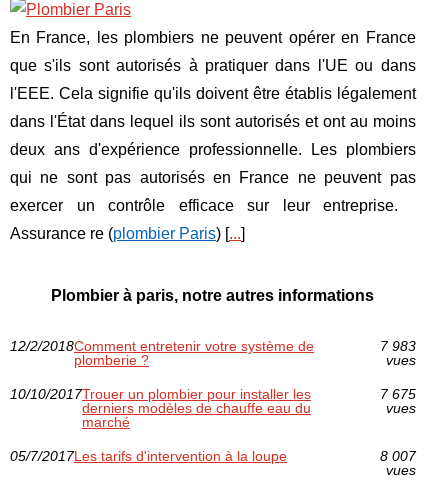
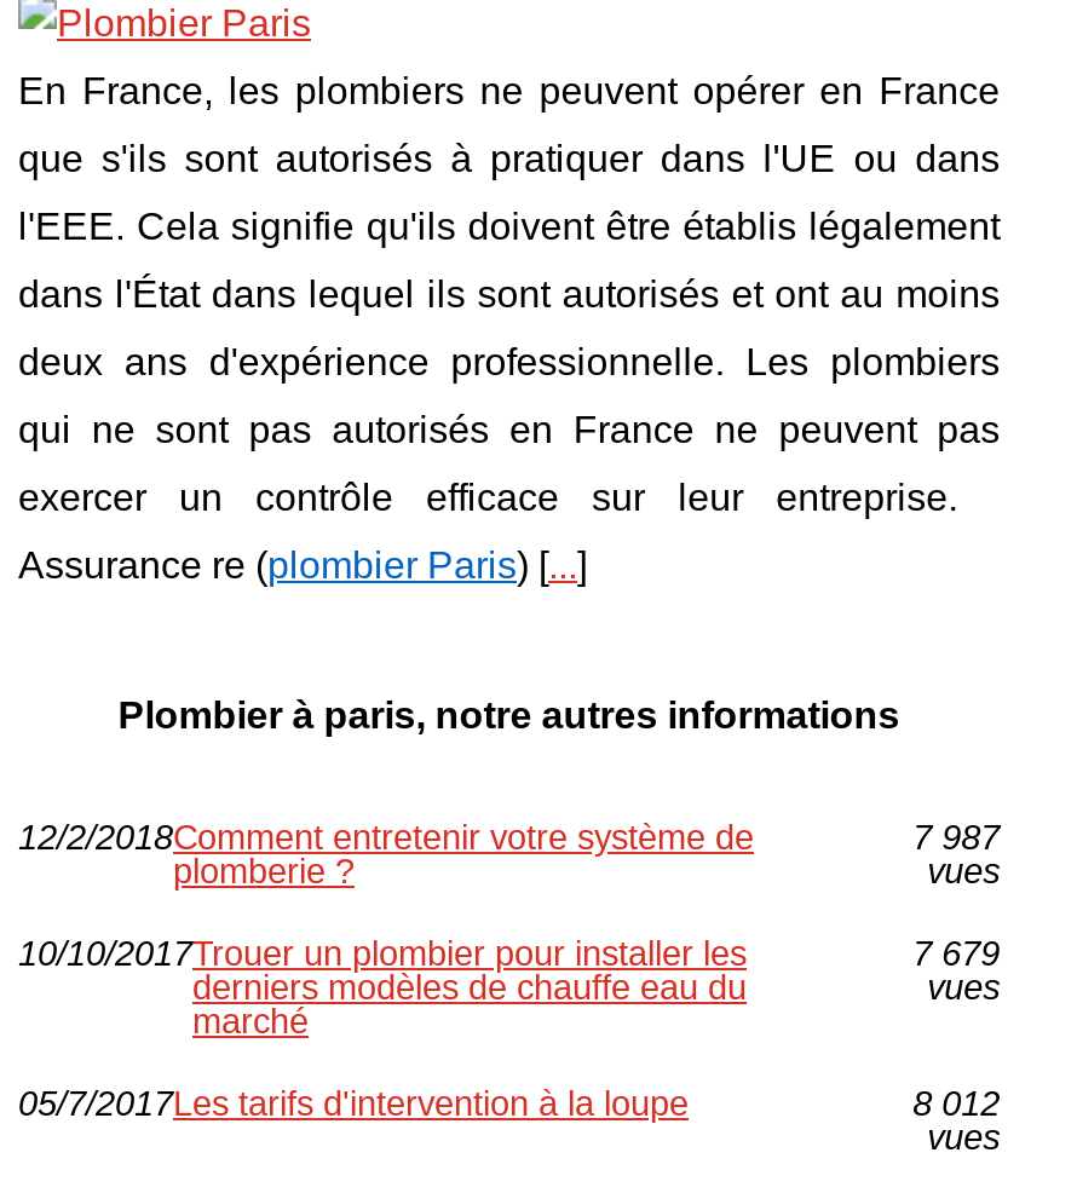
- 7 983
+ 7 987

- 7 675
+ 7 679

- 8 007
+ 8 012
